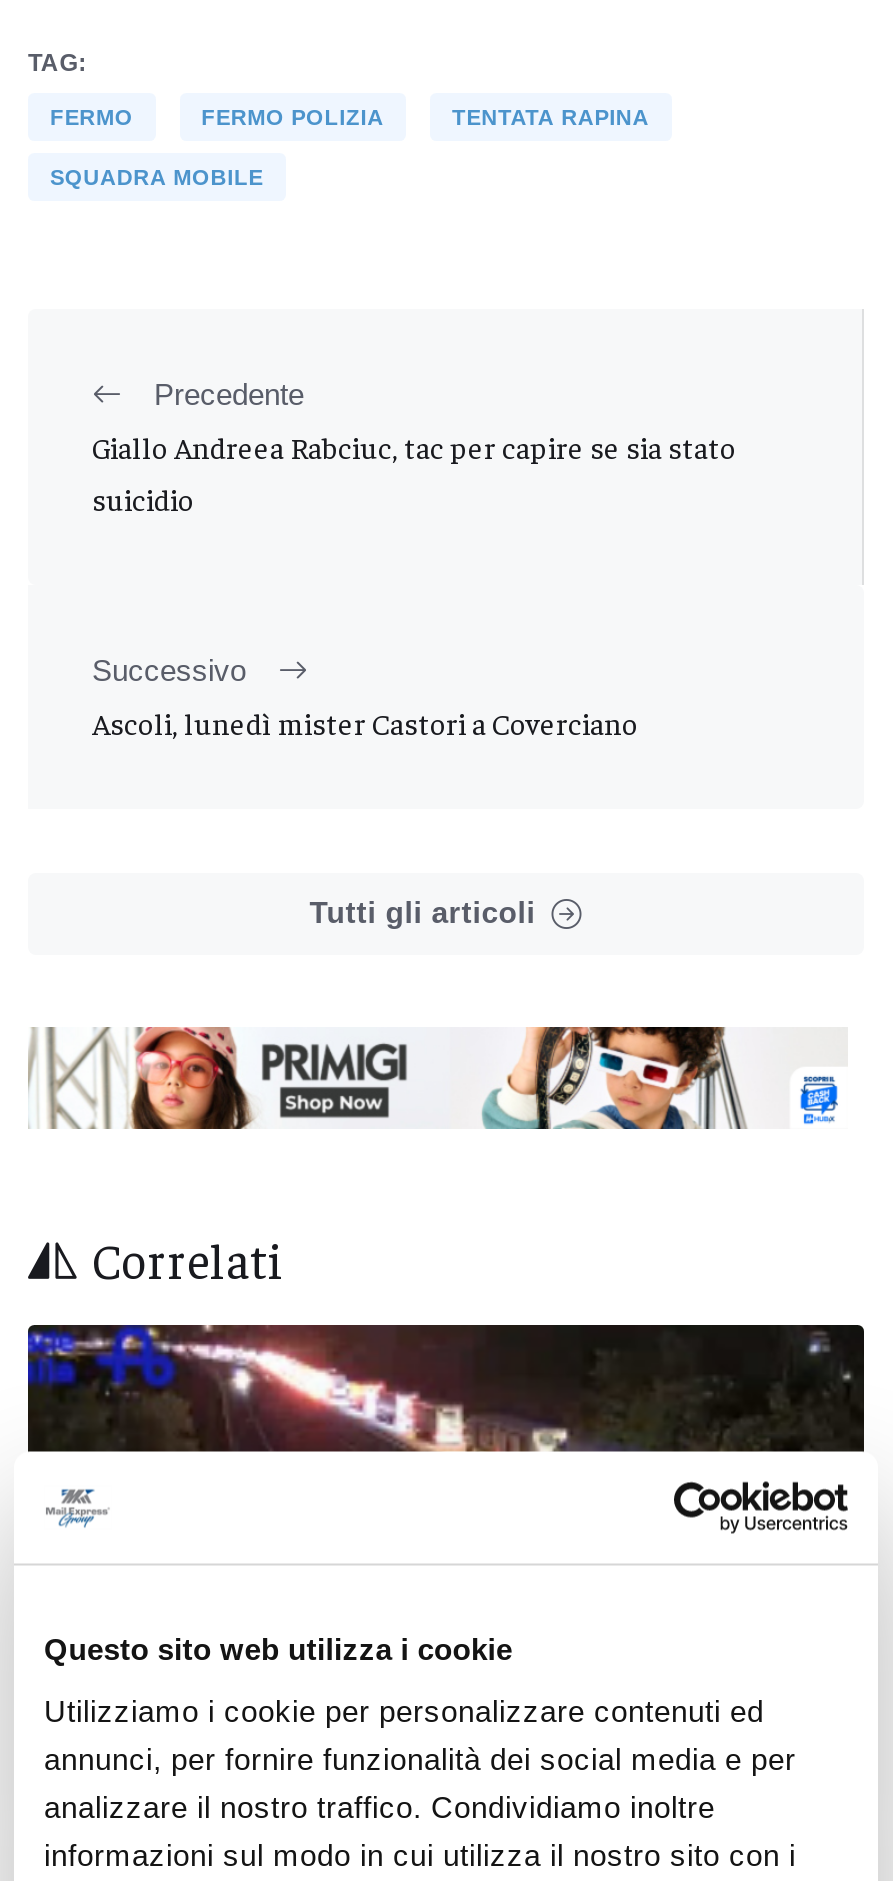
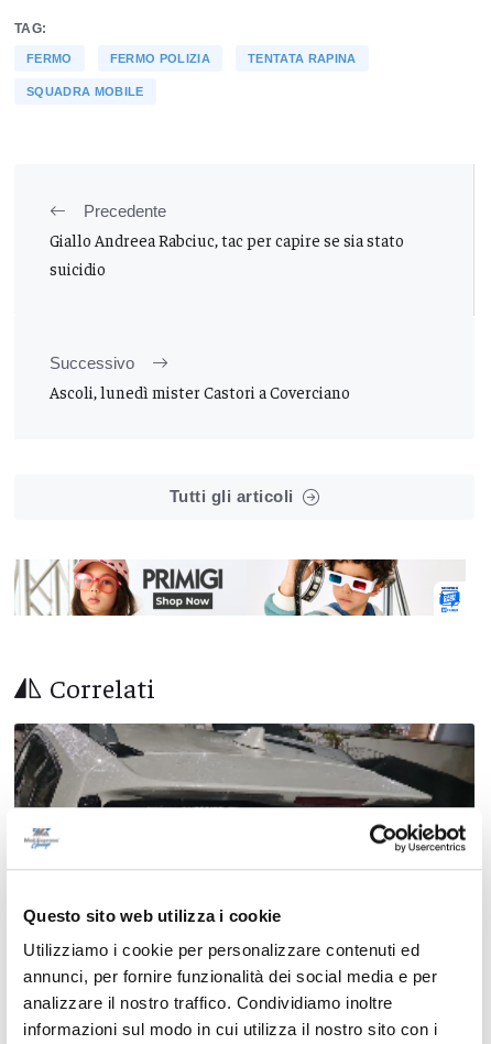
- [image]
+ [image]
